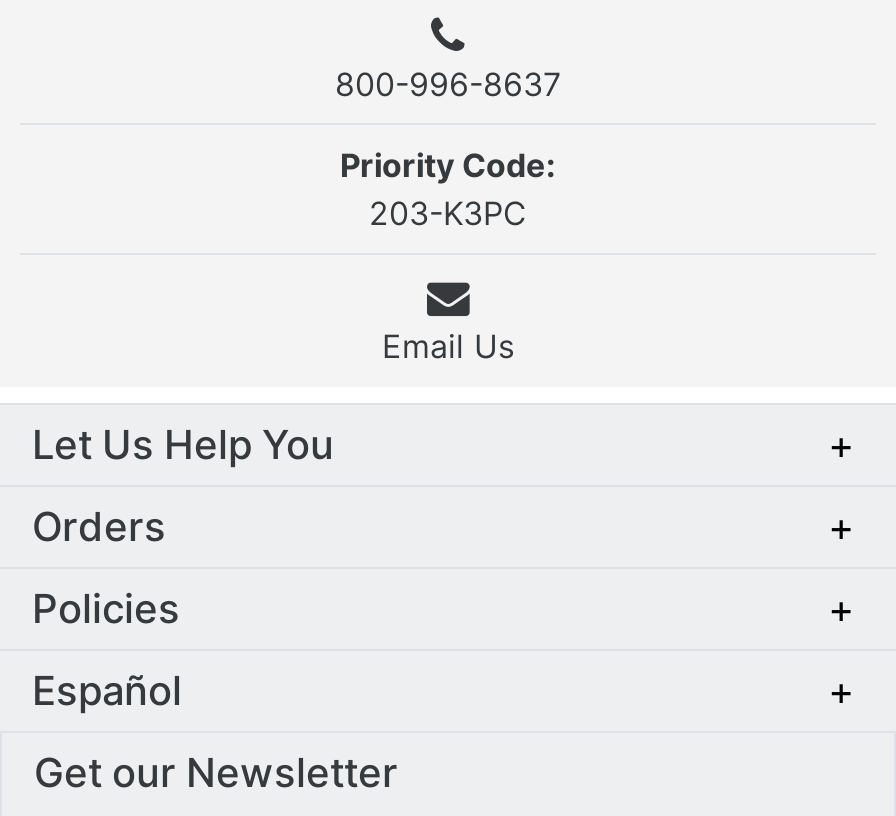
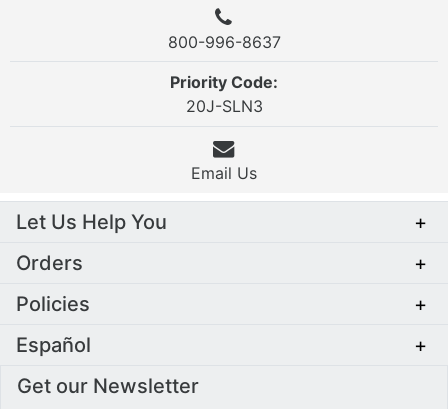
- 203-K3PC
+ 20J-SLN3
